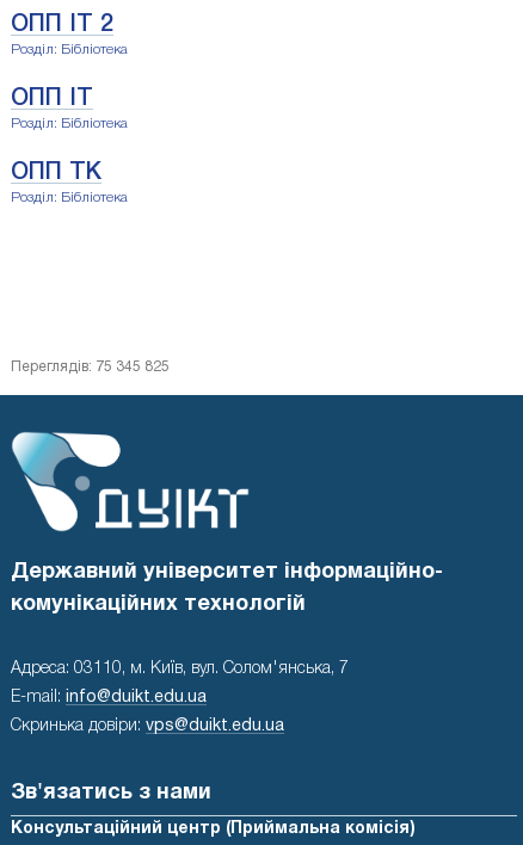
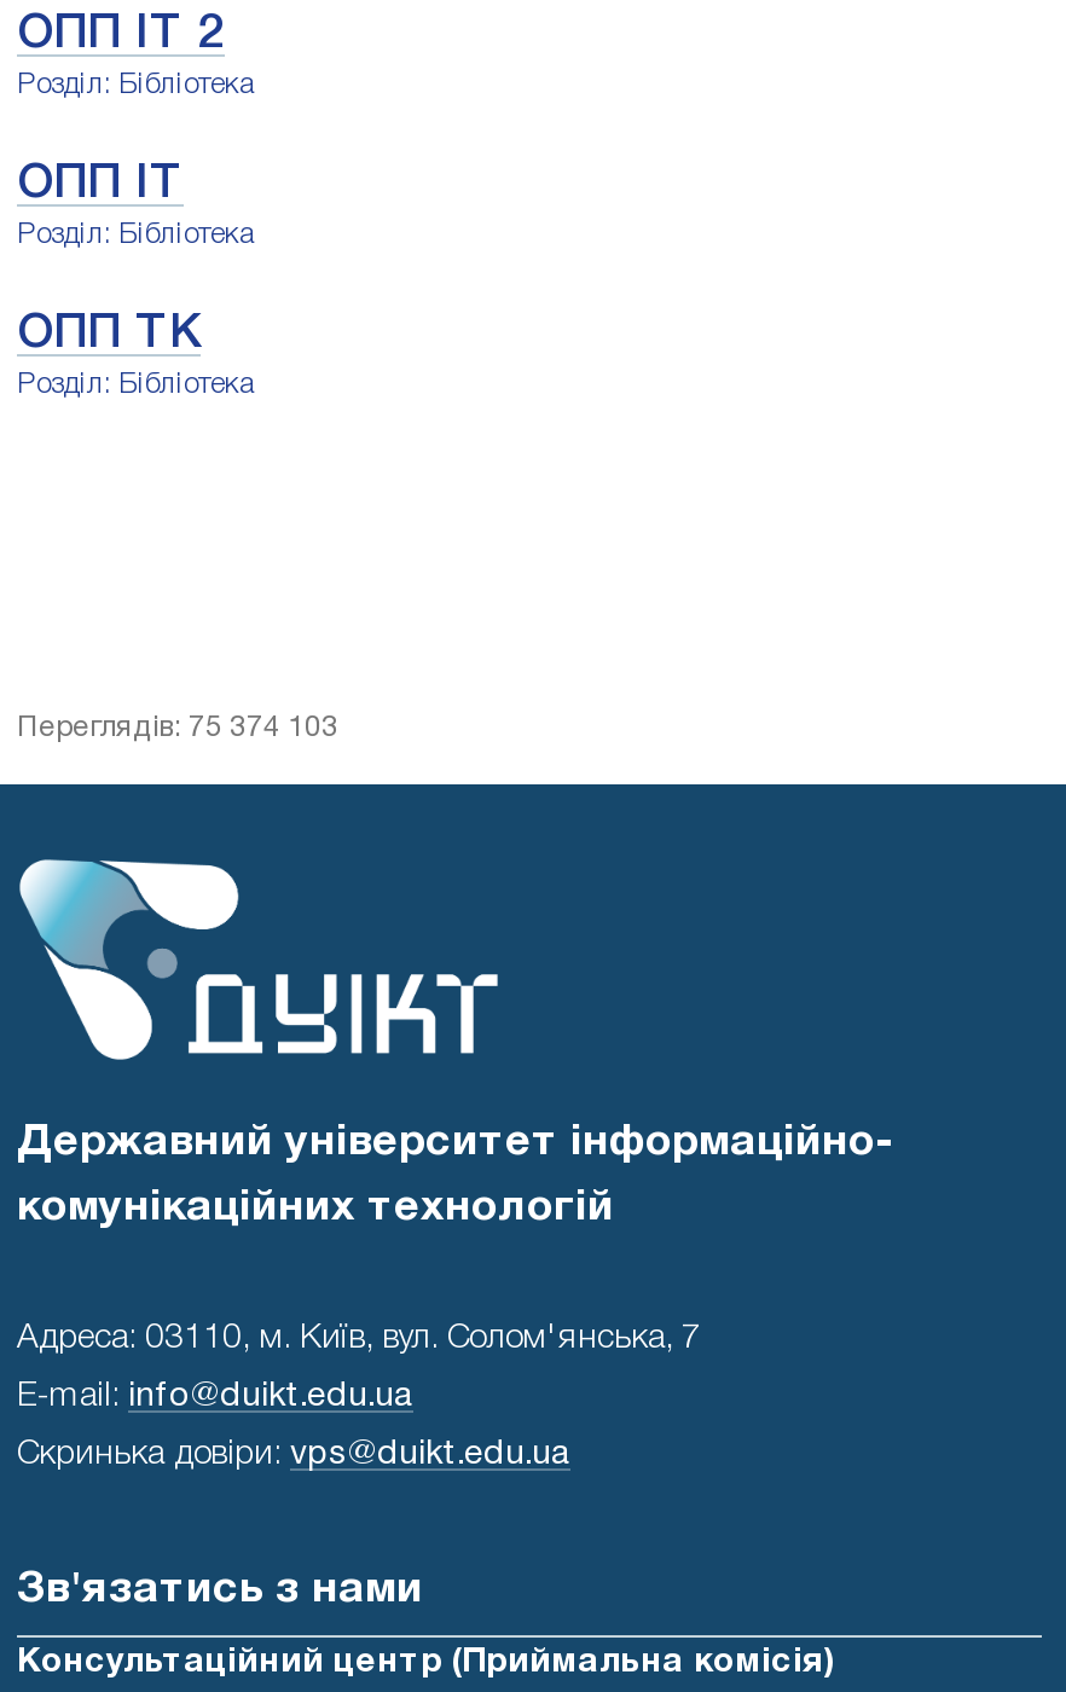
- Переглядів: 75 345 825
+ Переглядів: 75 374 103
